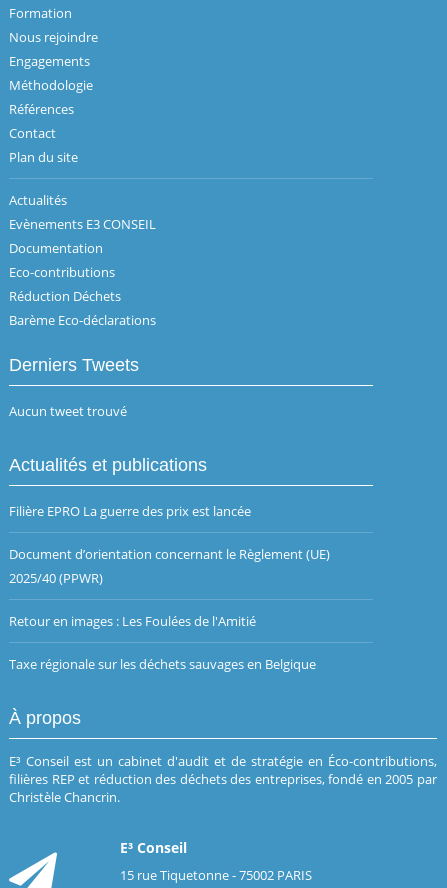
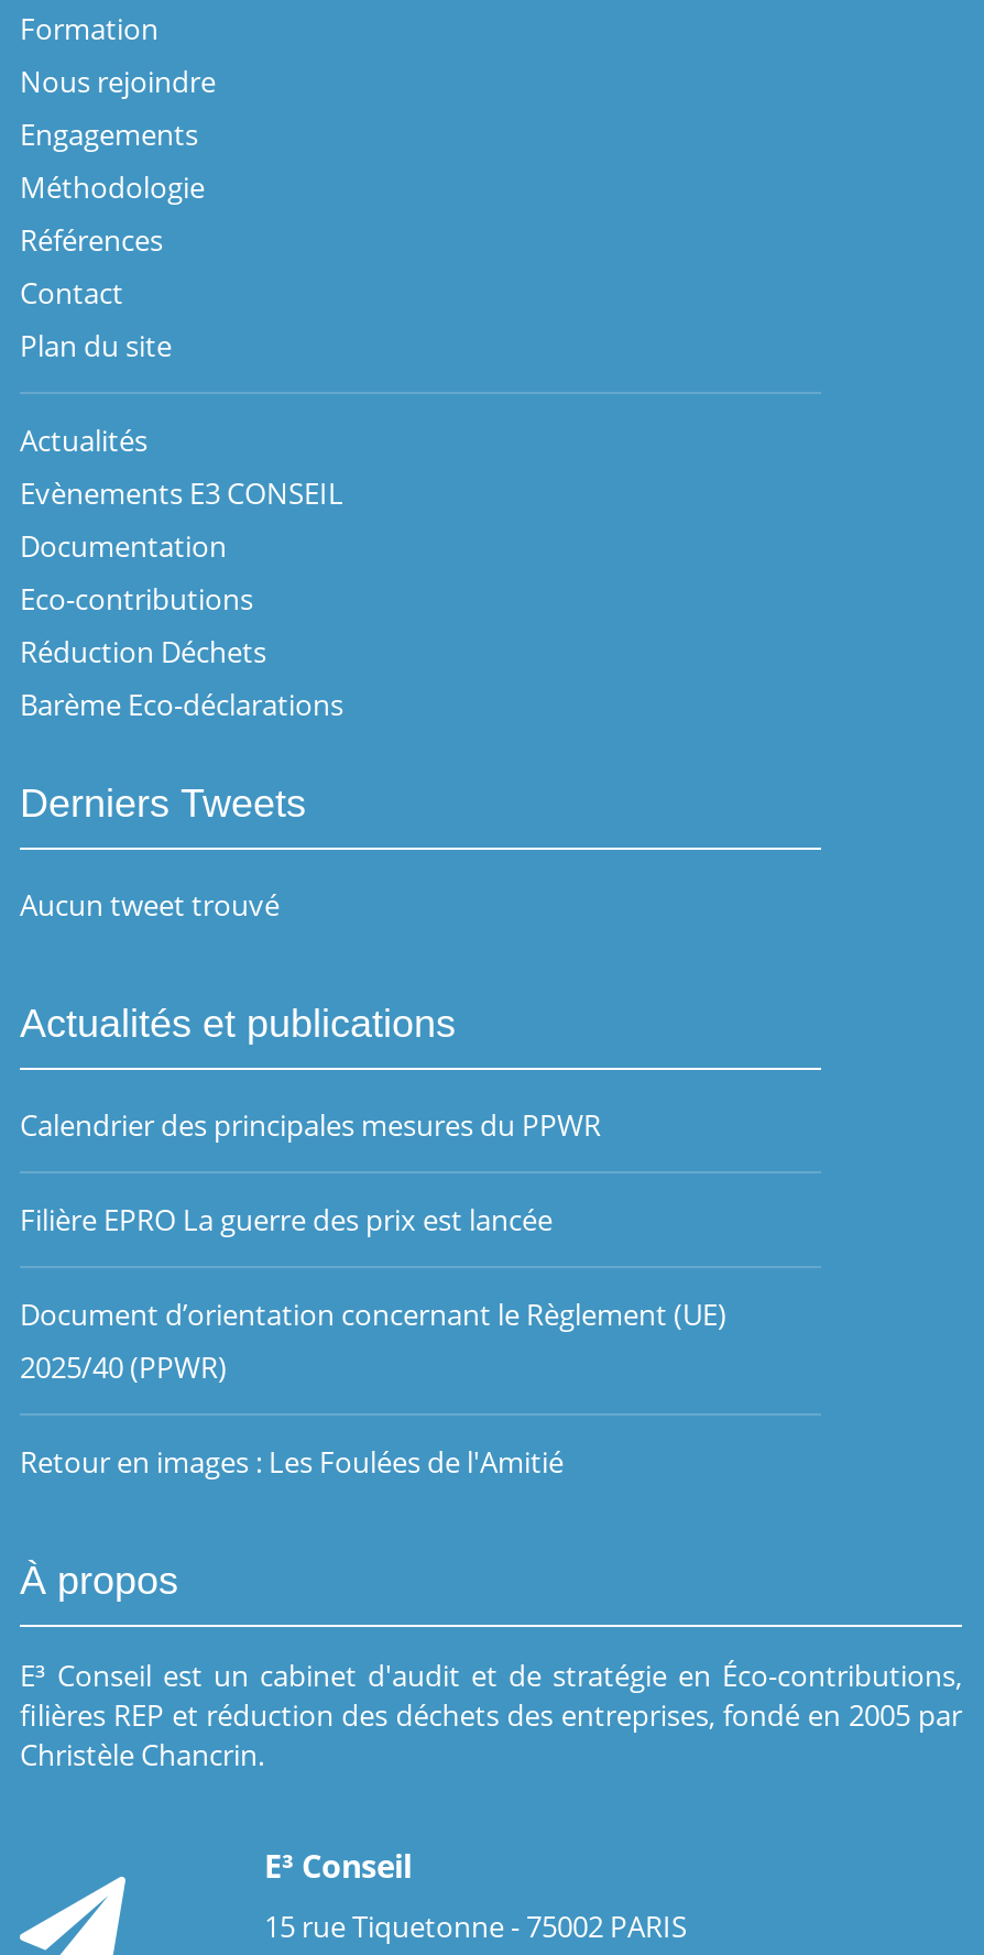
+ Calendrier des principales mesures du PPWR

moved down: Filière EPRO La guerre des prix est lancée | Document d’orientation concernant le Règlement (UE) | 2025/40 (PPWR) | Retour en images : Les Foulées de l'Amitié

- Taxe régionale sur les déchets sauvages en Belgique
